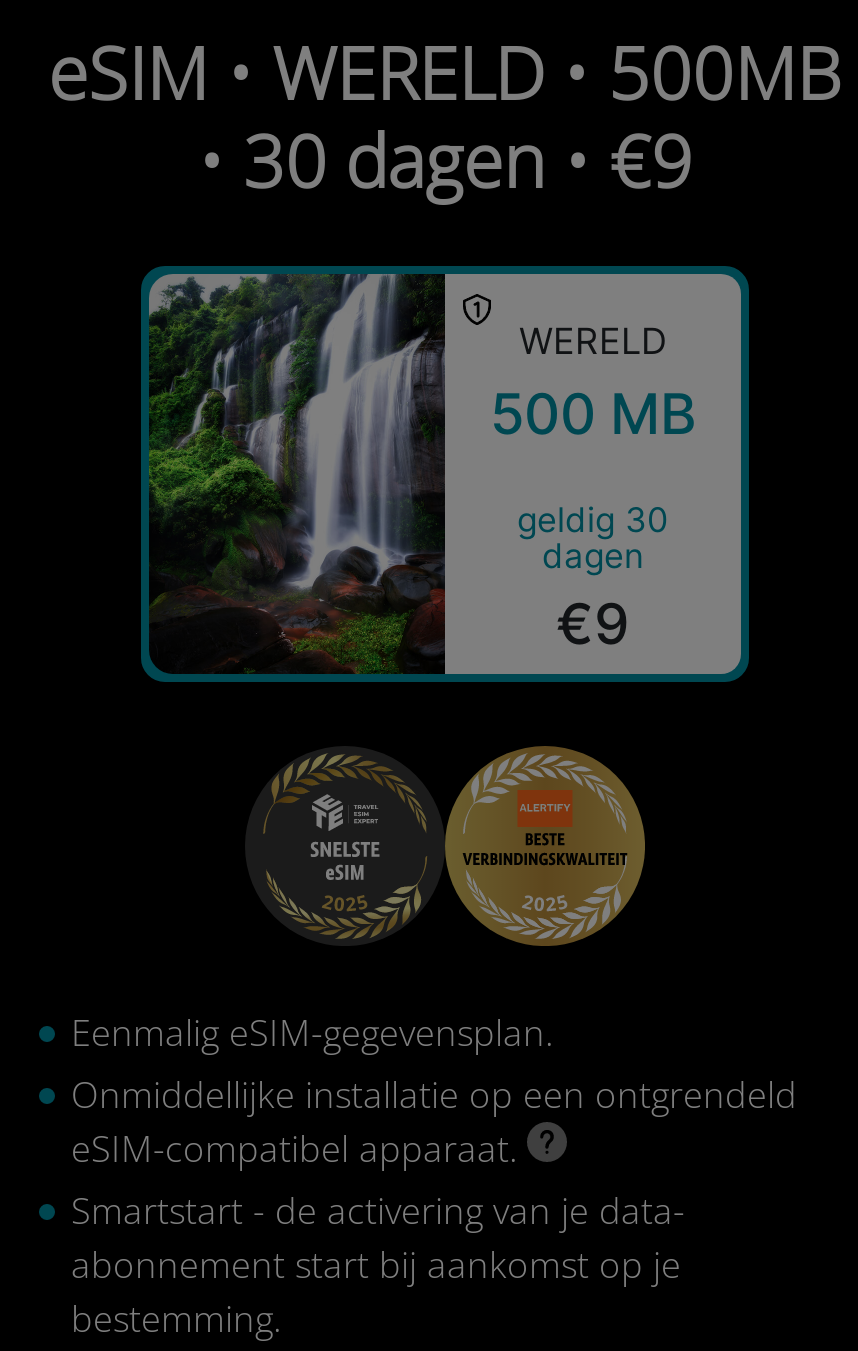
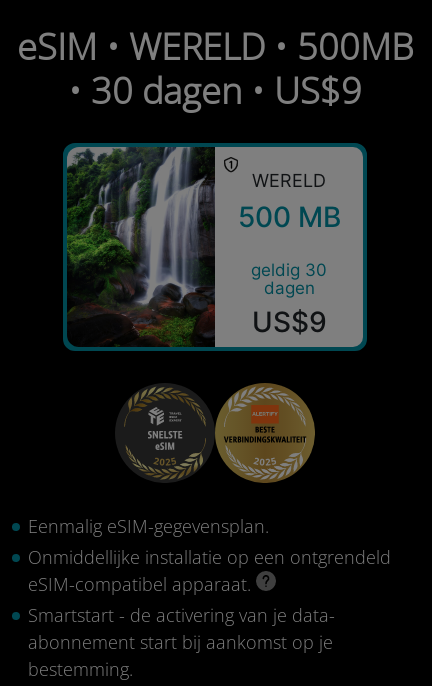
- • 30 dagen • €9
+ • 30 dagen • US$9

- €9
+ US$9
